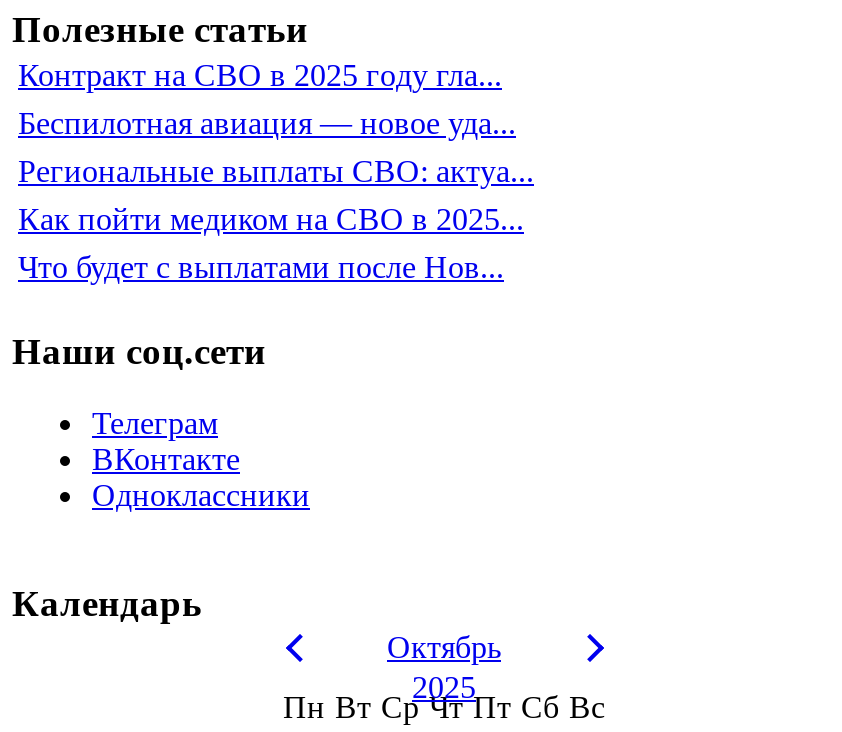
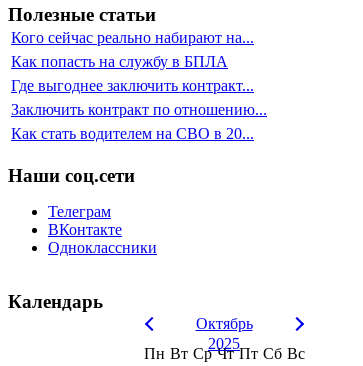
- Контракт на СВО в 2025 году гла...
- Беспилотная авиация — новое уда...
- Региональные выплаты СВО: актуа...
- Как пойти медиком на СВО в 2025...
- Что будет с выплатами после Нов...
+ Кого сейчас реально набирают на...
+ Как попасть на службу в БПЛА
+ Где выгоднее заключить контракт...
+ Заключить контракт по отношению...
+ Как стать водителем на СВО в 20...
